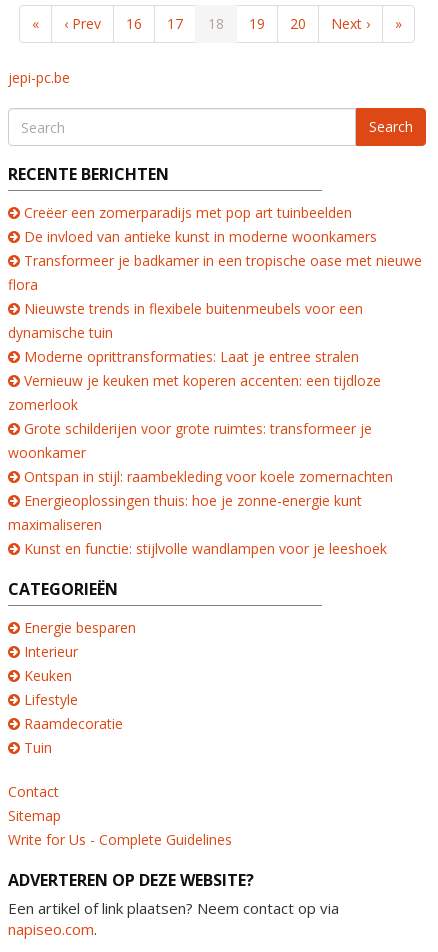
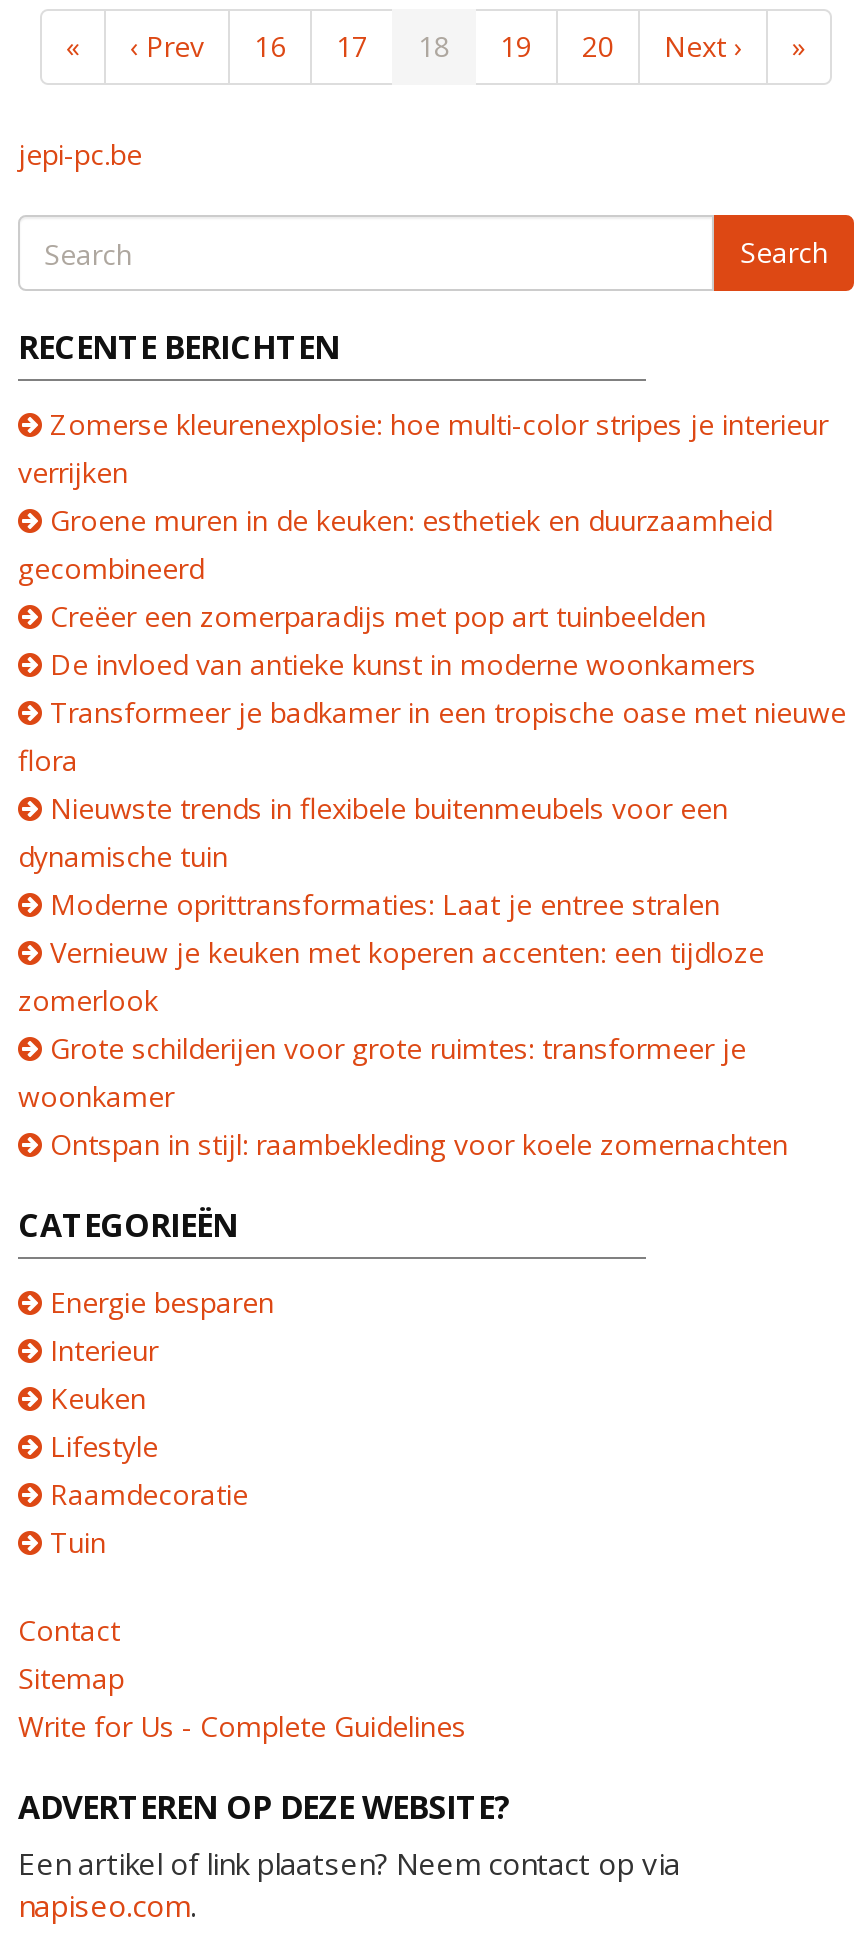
+ Zomerse kleurenexplosie: hoe multi-color stripes je interieur
+ verrijken
+ Groene muren in de keuken: esthetiek en duurzaamheid
+ gecombineerd

moved down: Creëer een zomerparadijs met pop art tuinbeelden | De invloed van antieke kunst in moderne woonkamers | Transformeer je badkamer in een tropische oase met nieuwe | ... | woonkamer | Ontspan in stijl: raambekleding voor koele zomernachten

- Energieoplossingen thuis: hoe je zonne-energie kunt
- maximaliseren
- Kunst en functie: stijlvolle wandlampen voor je leeshoek
